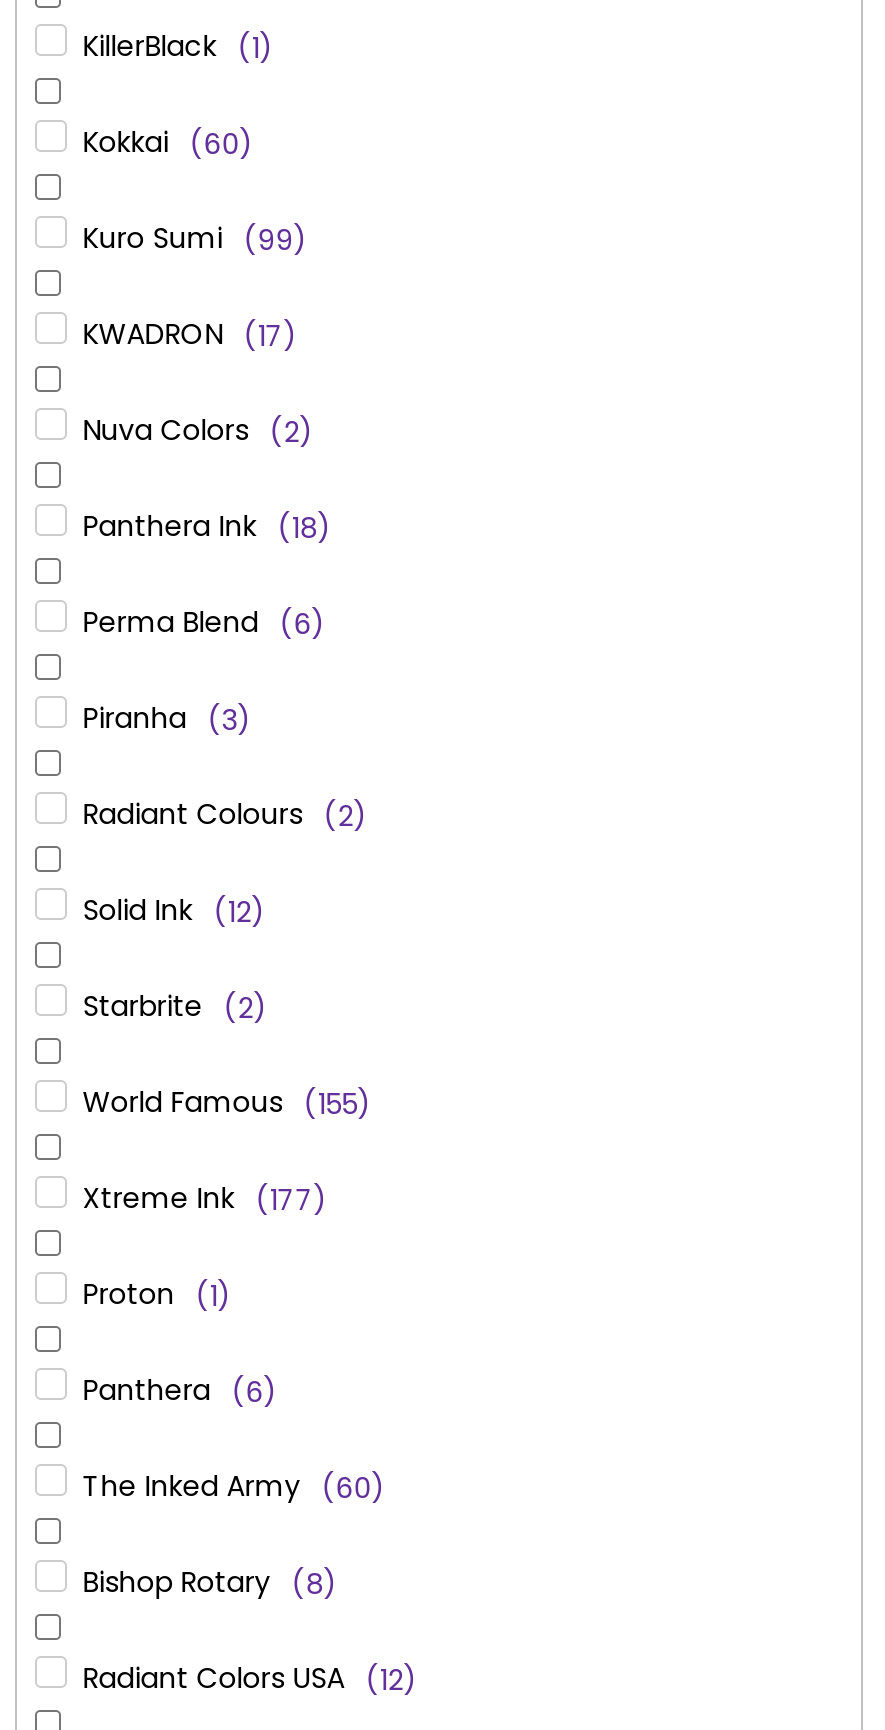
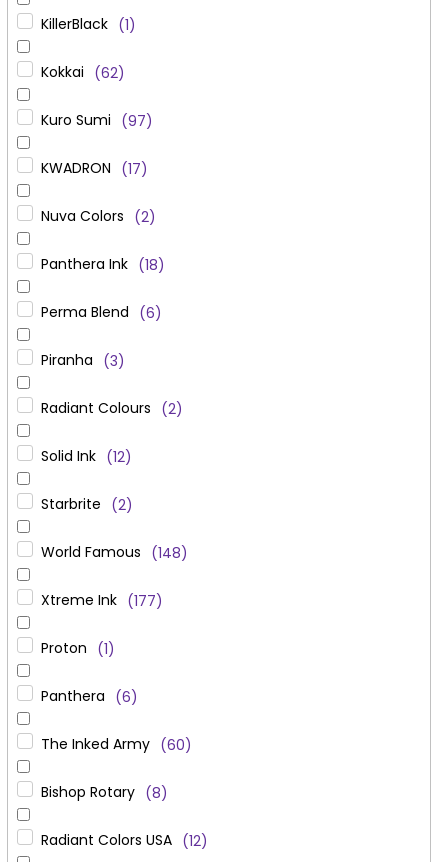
- Kokkai 60
+ Kokkai 62

- Kuro Sumi 99
+ Kuro Sumi 97

- World Famous 155
+ World Famous 148
